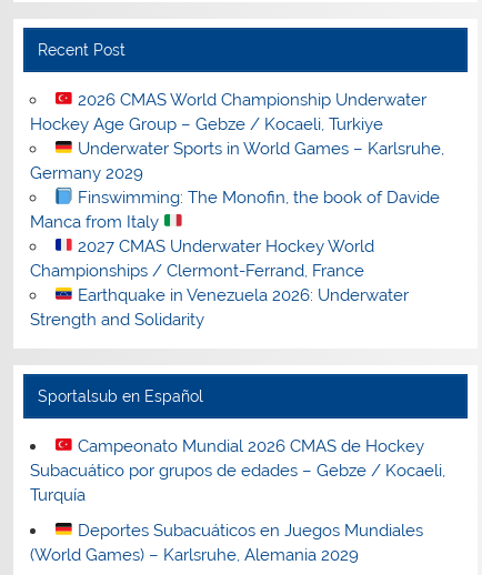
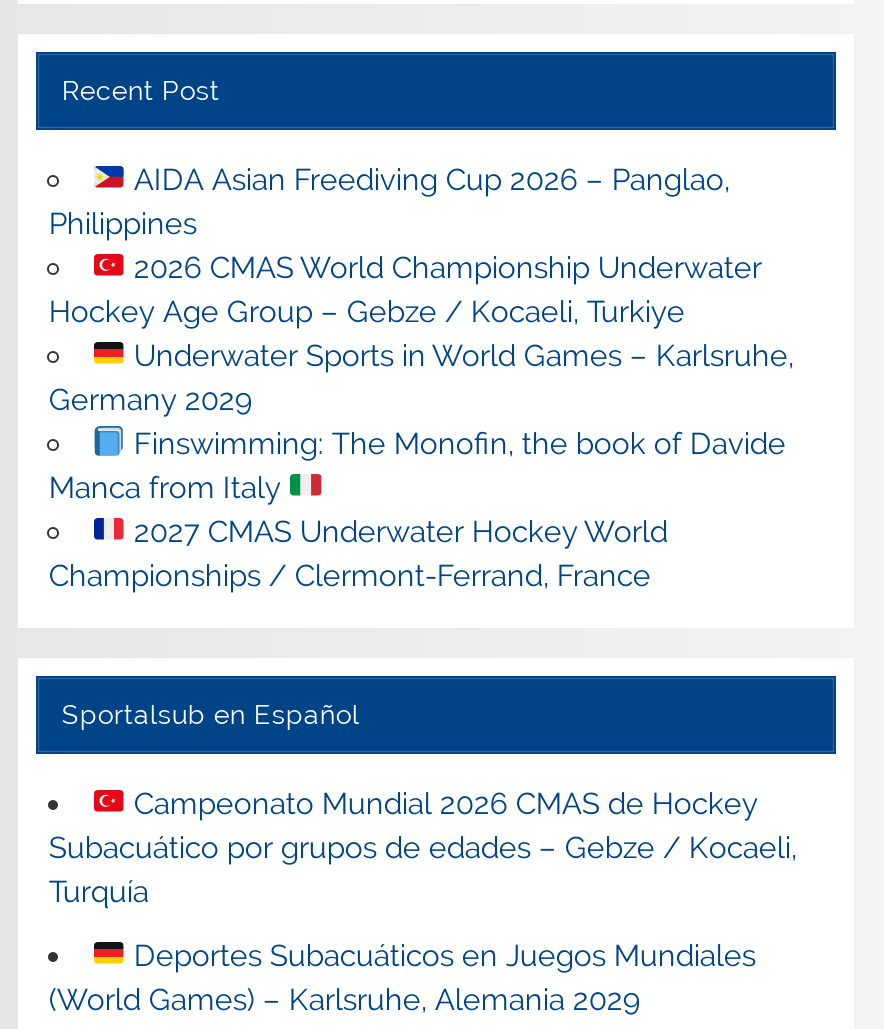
+ AIDA Asian Freediving Cup 2026 – Panglao,
+ Philippines

moved down: 2026 CMAS World Championship Underwater | Hockey Age Group – Gebze / Kocaeli, Turkiye | Underwater Sports in World Games – Karlsruhe, | Germany 2029 | Finswimming: The Monofin, the book of Davide | Manca from Italy | 2027 CMAS Underwater Hockey World | Championships / Clermont-Ferrand, France

- Earthquake in Venezuela 2026: Underwater
- Strength and Solidarity
